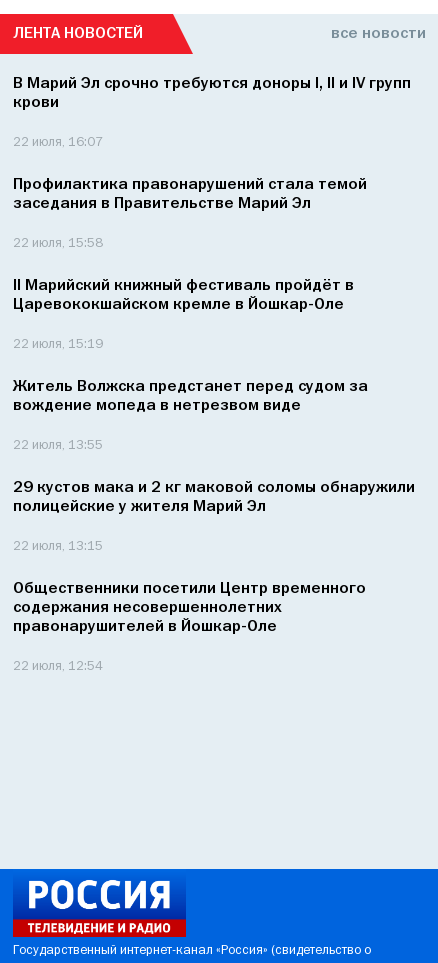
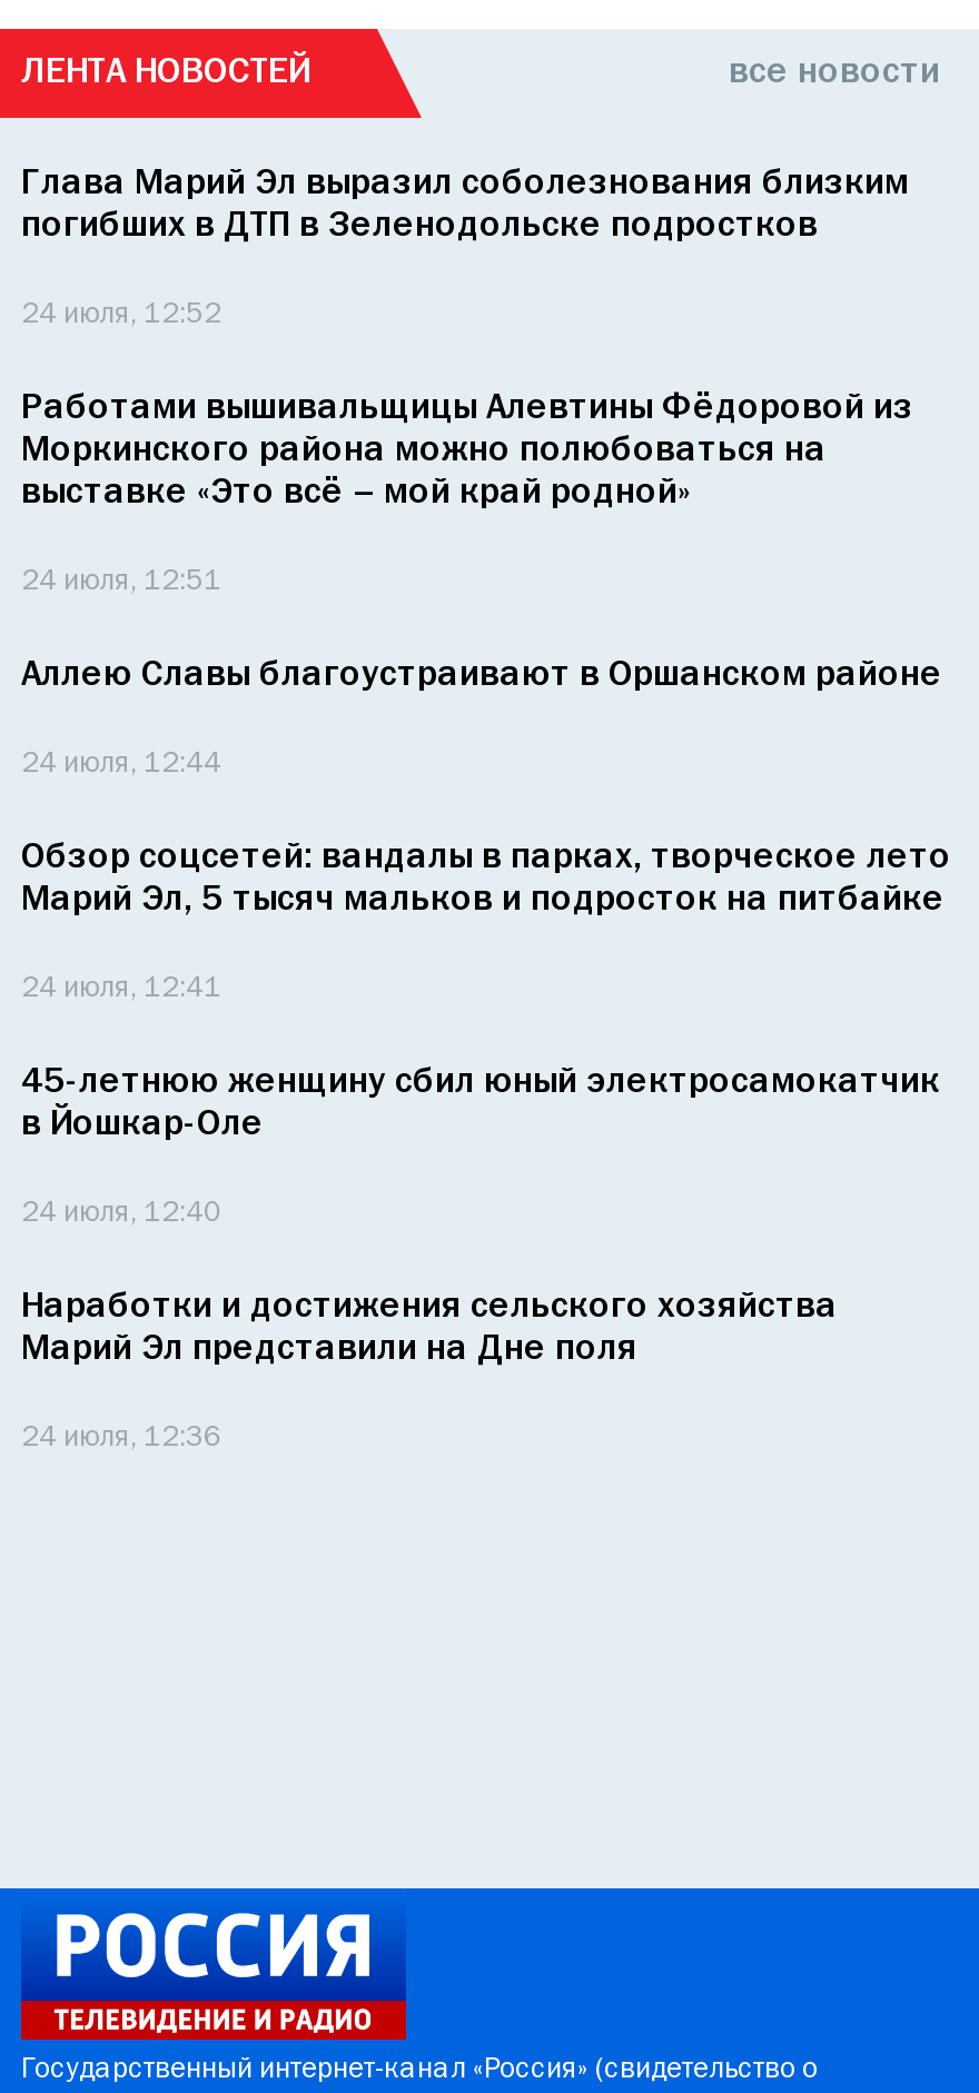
- В Марий Эл срочно требуются доноры I, II и IV групп
- крови
+ Глава Марий Эл выразил соболезнования близким
+ погибших в ДТП в Зеленодольске подростков

- 22 июля, 16:07
+ 24 июля, 12:52

- Профилактика правонарушений стала темой
- заседания в Правительстве Марий Эл
+ Работами вышивальщицы Алевтины Фёдоровой из
+ Моркинского района можно полюбоваться на
+ выставке «Это всё – мой край родной»

- 22 июля, 15:58
+ 24 июля, 12:51

- II Марийский книжный фестиваль пройдёт в
- Царевококшайском кремле в Йошкар-Оле
+ Аллею Славы благоустраивают в Оршанском районе

- 22 июля, 15:19
+ 24 июля, 12:44

- Житель Волжска предстанет перед судом за
- вождение мопеда в нетрезвом виде
+ Обзор соцсетей: вандалы в парках, творческое лето
+ Марий Эл, 5 тысяч мальков и подросток на питбайке

- 22 июля, 13:55
+ 24 июля, 12:41

- 29 кустов мака и 2 кг маковой соломы обнаружили
- полицейские у жителя Марий Эл
+ 45-летнюю женщину сбил юный электросамокатчик
+ в Йошкар-Оле

- 22 июля, 13:15
+ 24 июля, 12:40

- Общественники посетили Центр временного
- содержания несовершеннолетних
- правонарушителей в Йошкар-Оле
+ Наработки и достижения сельского хозяйства
+ Марий Эл представили на Дне поля

- 22 июля, 12:54
+ 24 июля, 12:36
